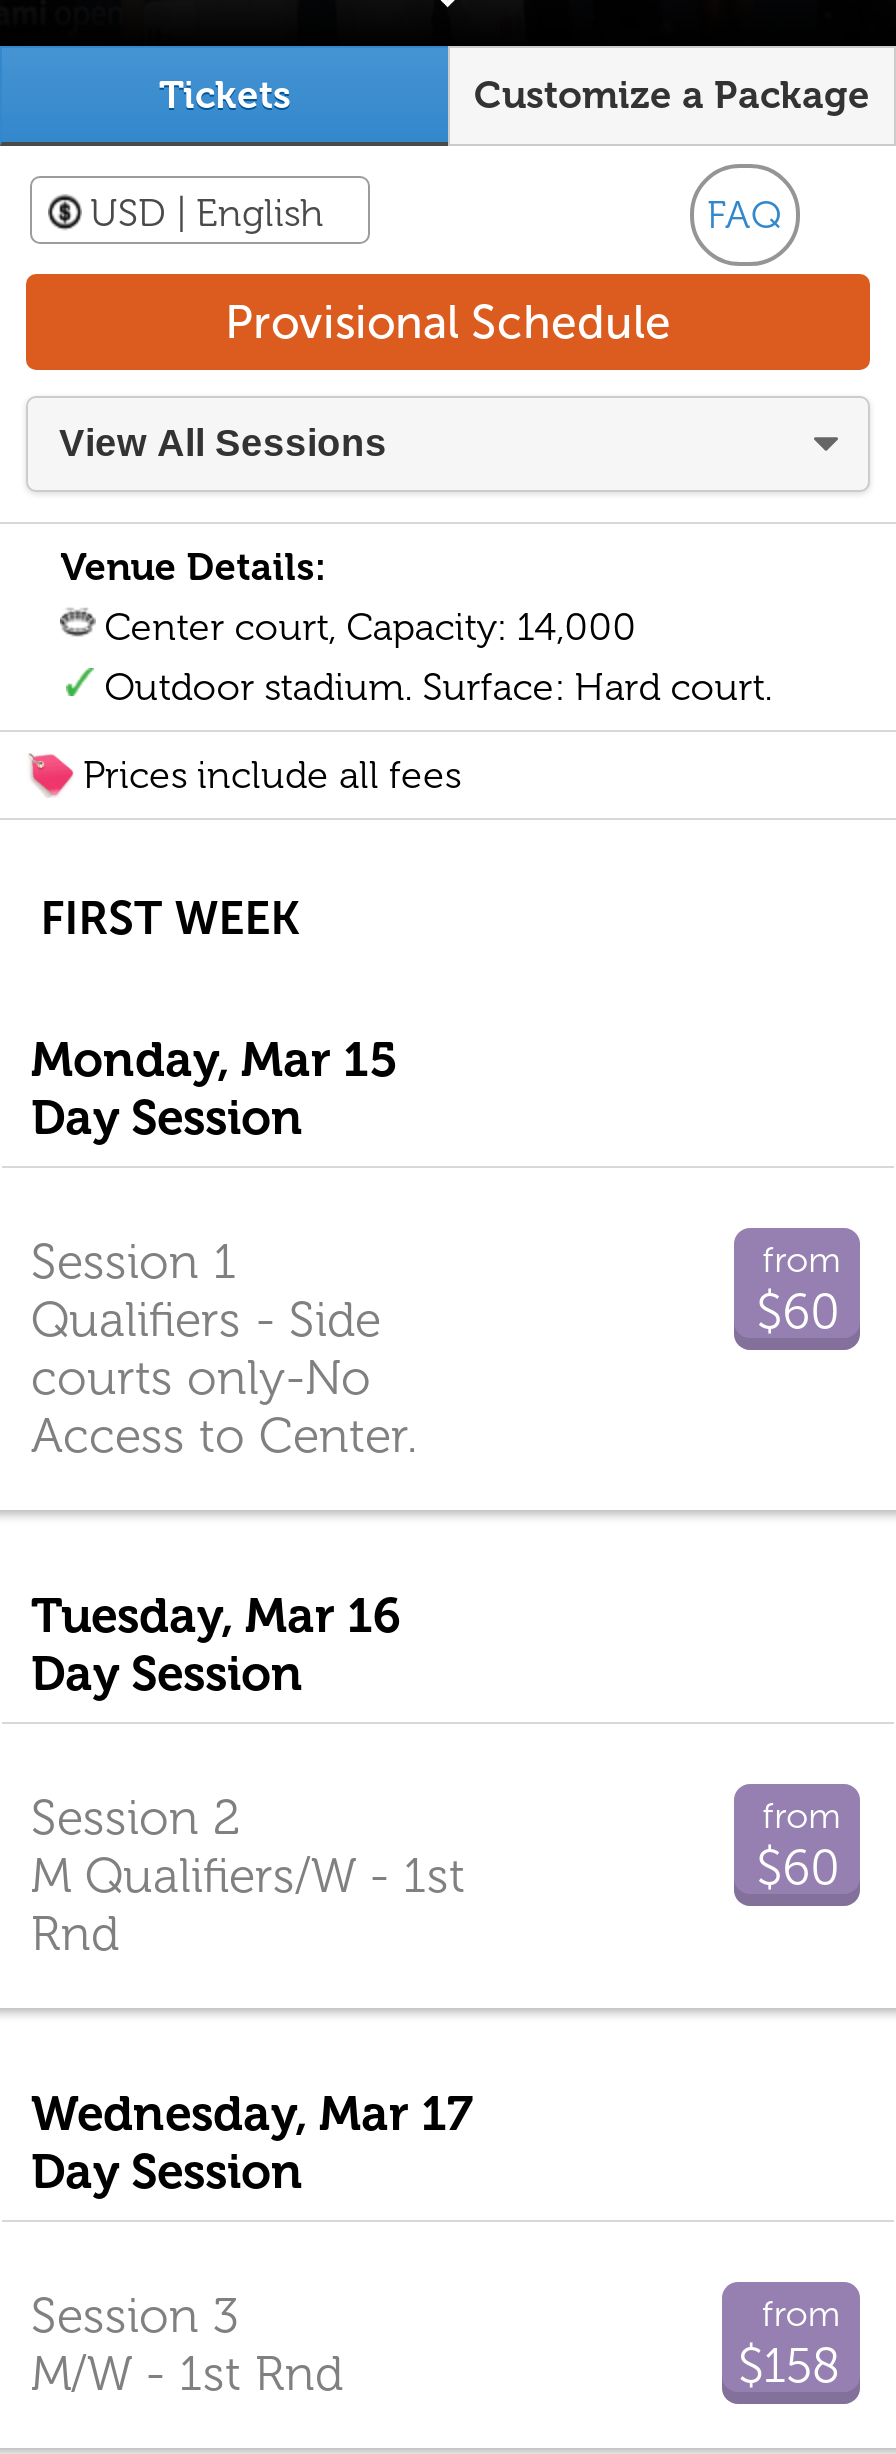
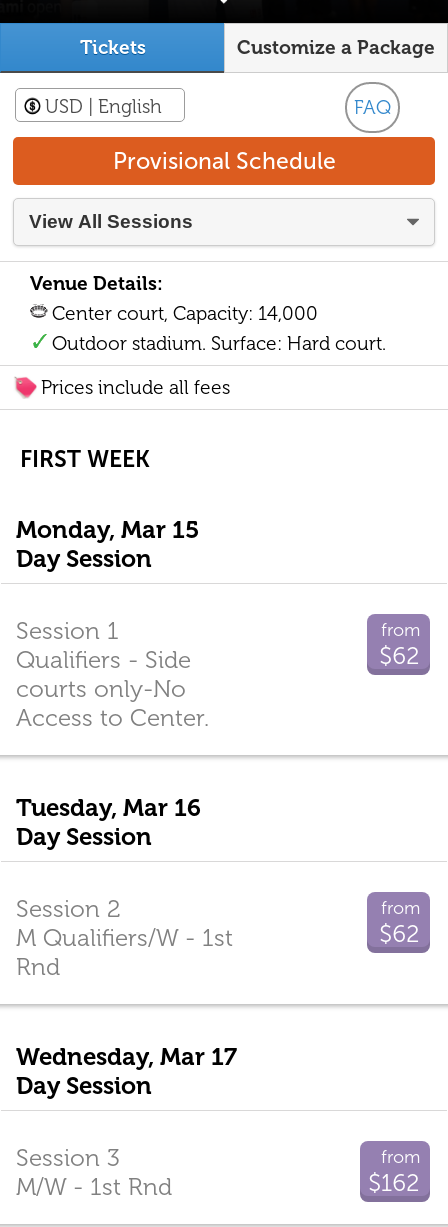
- $60
+ $62

- $60
+ $62

- $158
+ $162
